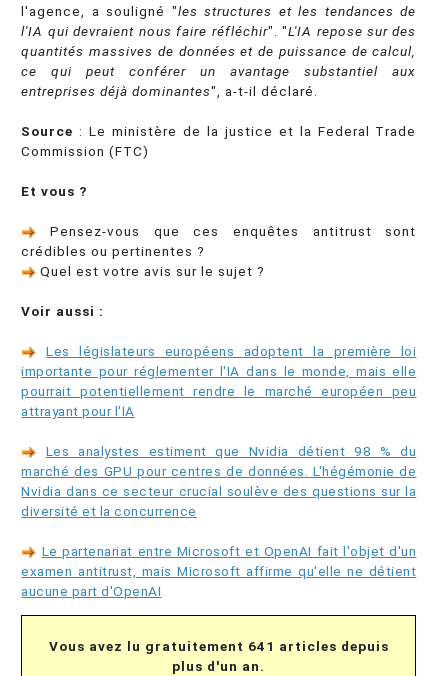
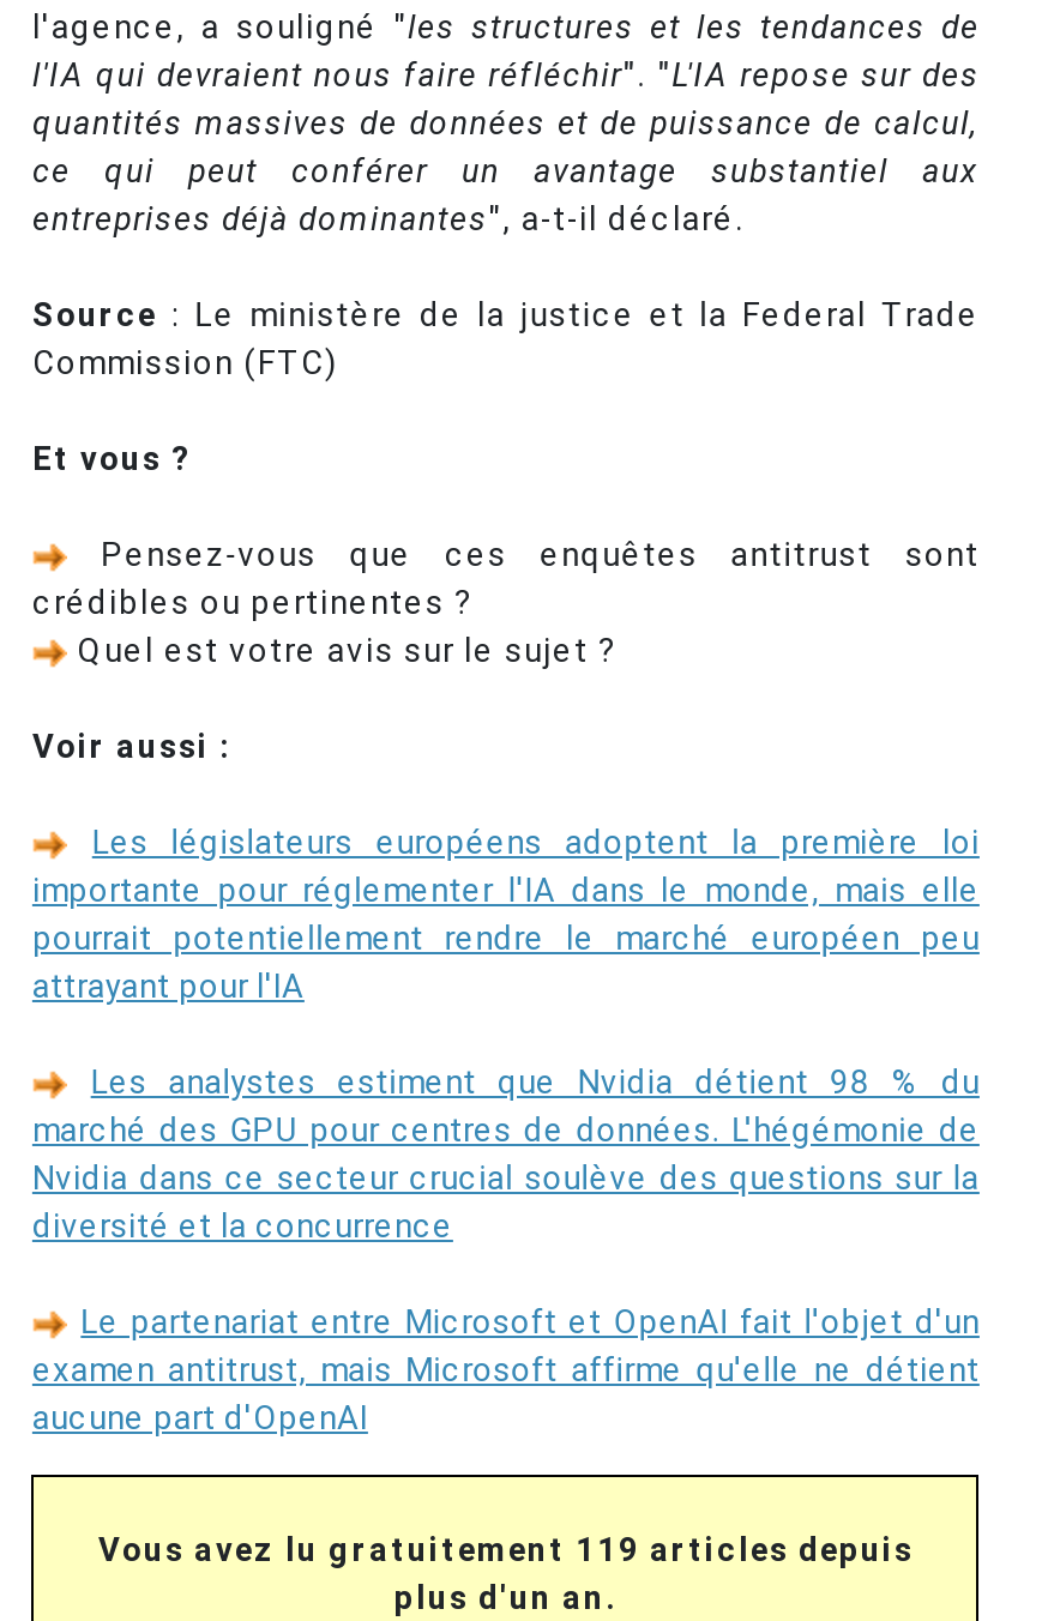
- Vous avez lu gratuitement 641 articles depuis
+ Vous avez lu gratuitement 119 articles depuis
